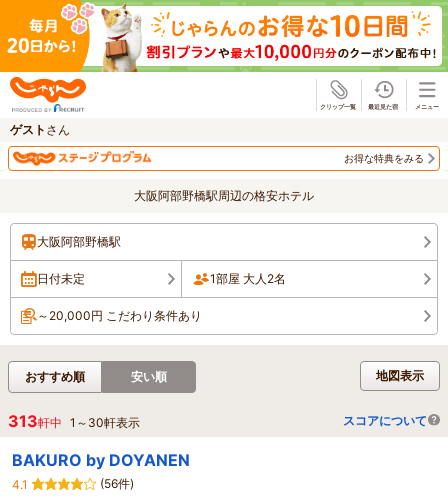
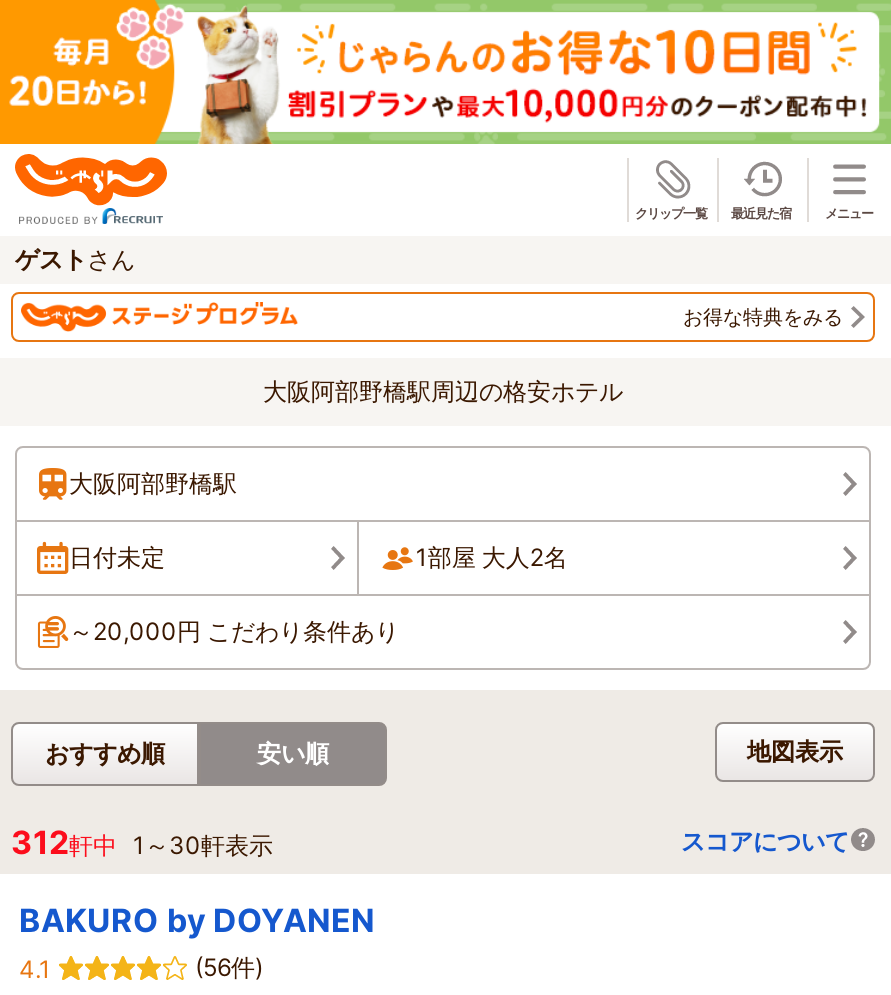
- 313軒中 1～30軒表示
+ 312軒中 1～30軒表示
